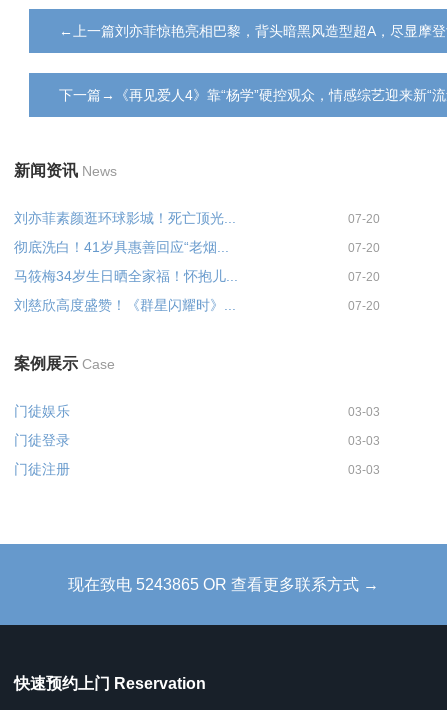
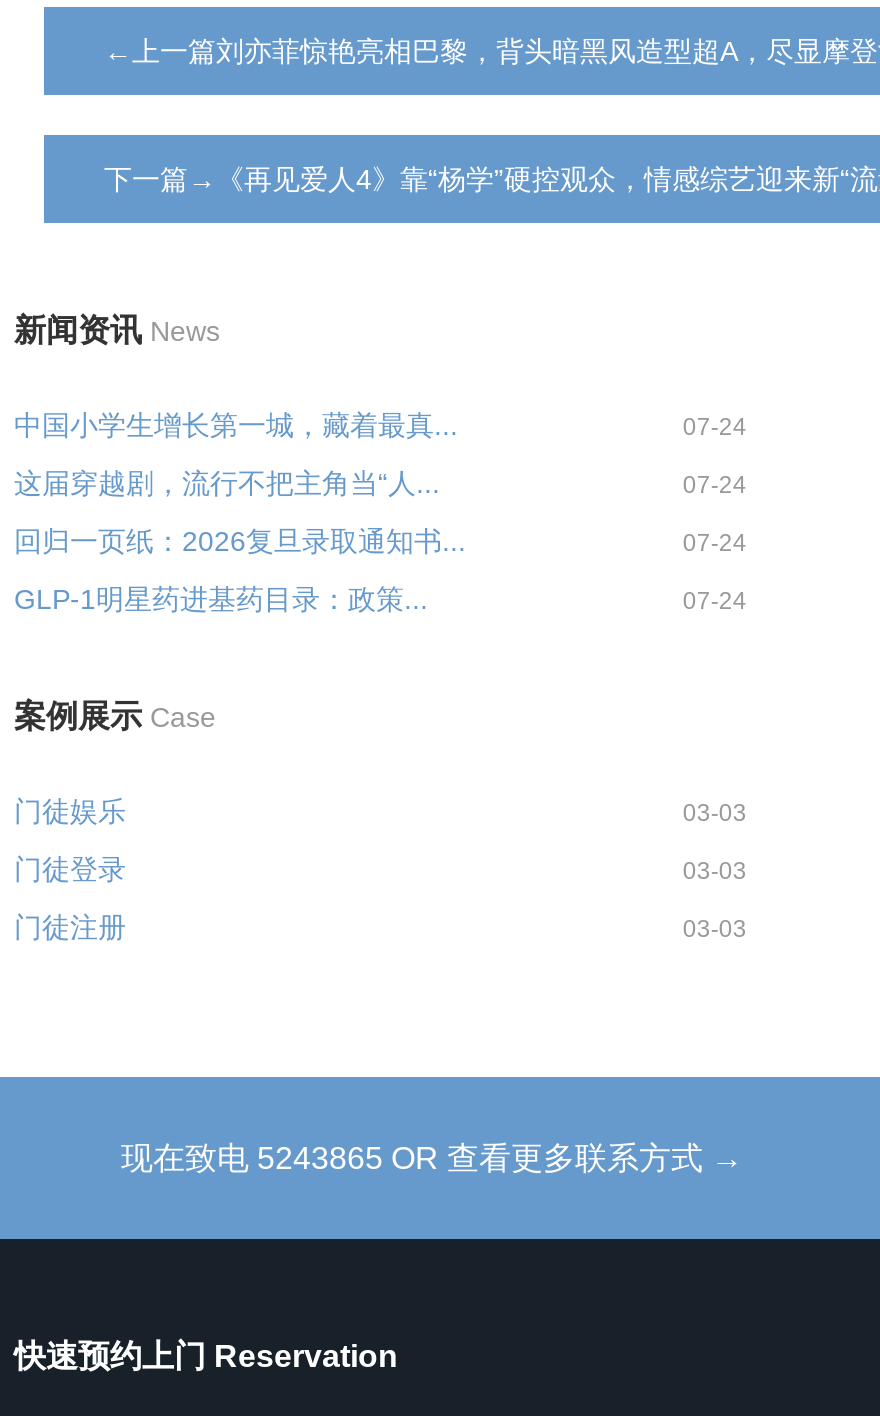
- 刘亦菲素颜逛环球影城！死亡顶光...
- 07-20
+ 中国小学生增长第一城，藏着最真...
+ 07-24

- 彻底洗白！41岁具惠善回应“老烟...
- 07-20
+ 这届穿越剧，流行不把主角当“人...
+ 07-24

- 马筱梅34岁生日晒全家福！怀抱儿...
- 07-20
+ 回归一页纸：2026复旦录取通知书...
+ 07-24

- 刘慈欣高度盛赞！《群星闪耀时》...
- 07-20
+ GLP-1明星药进基药目录：政策...
+ 07-24
